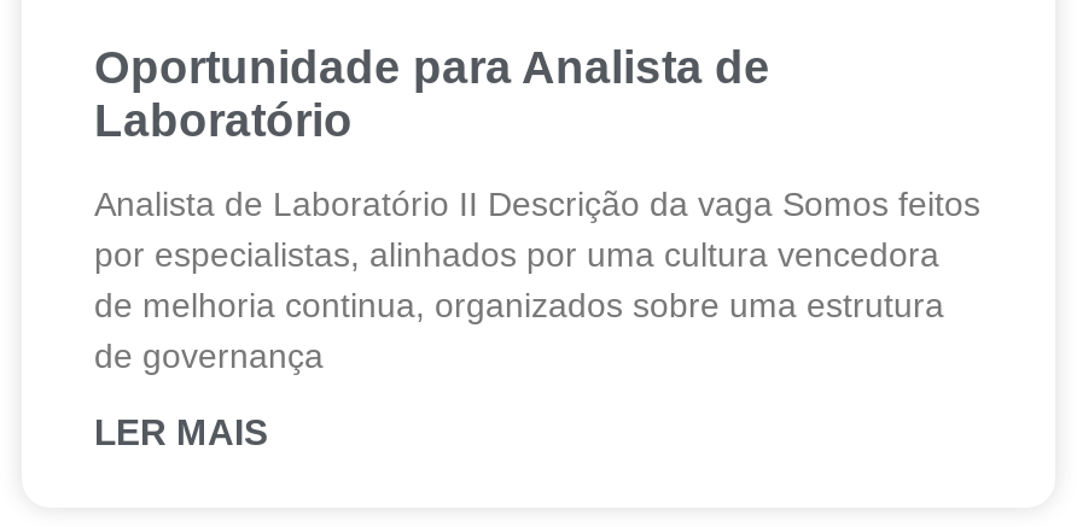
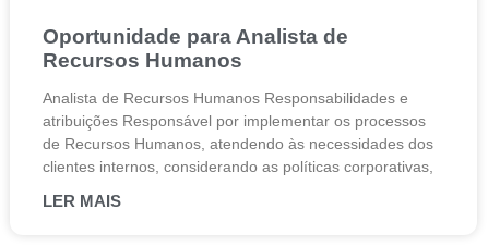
- Laboratório
+ Recursos Humanos

- Analista de Laboratório II Descrição da vaga Somos feitos
- por especialistas, alinhados por uma cultura vencedora
- de melhoria continua, organizados sobre uma estrutura
- de governança
+ Analista de Recursos Humanos Responsabilidades e
+ atribuições Responsável por implementar os processos
+ de Recursos Humanos, atendendo às necessidades dos
+ clientes internos, considerando as políticas corporativas,
